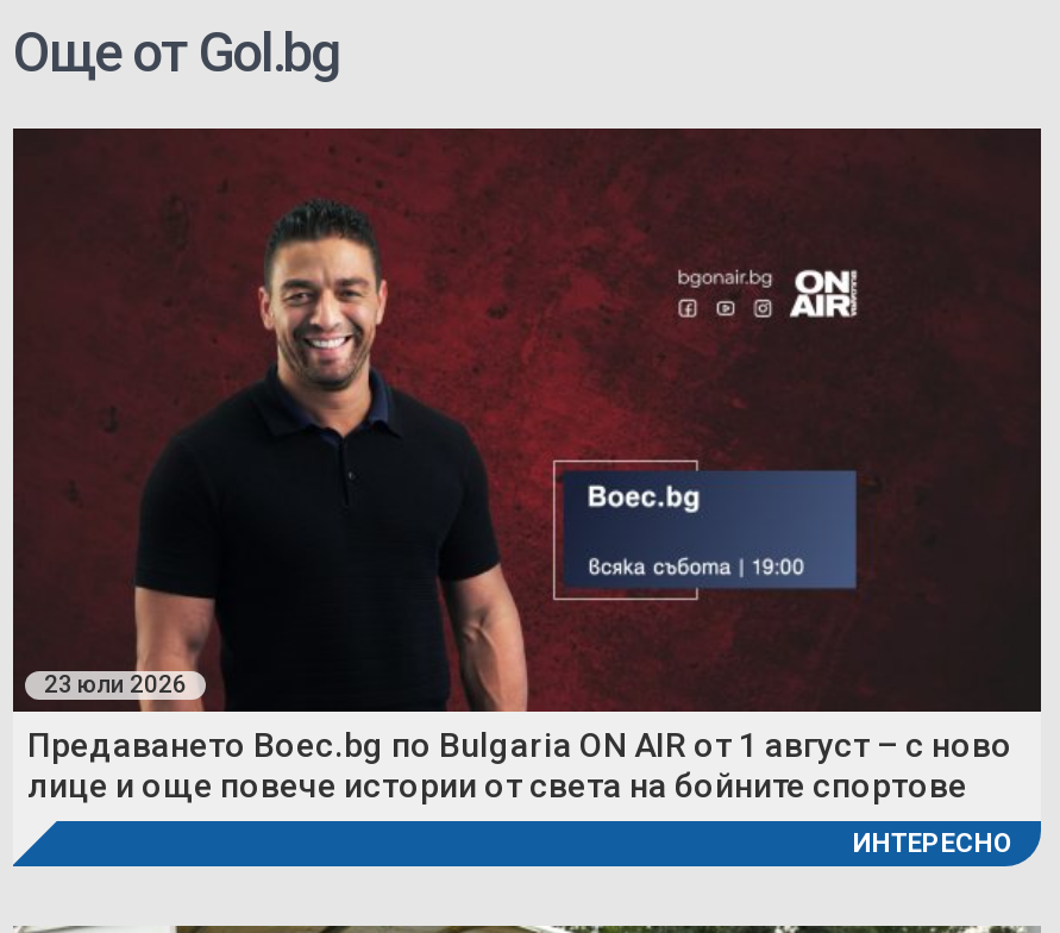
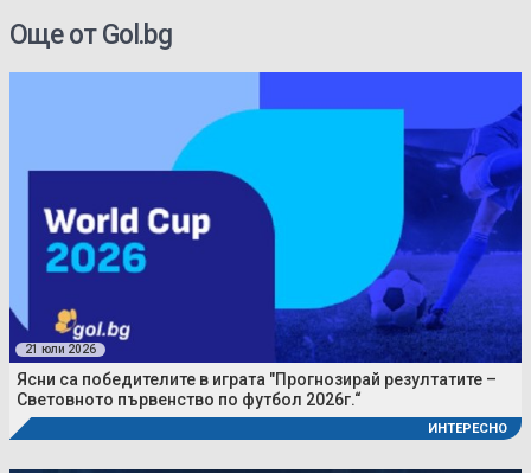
- [image]
- 23 юли 2026
+ [image]
+ 21 юли 2026

- Предаването Boec.bg по Bulgaria ON AIR от 1 август – с ново
- лице и още повече истории от света на бойните спортове
+ Ясни са победителите в играта "Прогнозирай резултатите –
+ Световното първенство по футбол 2026г.“
